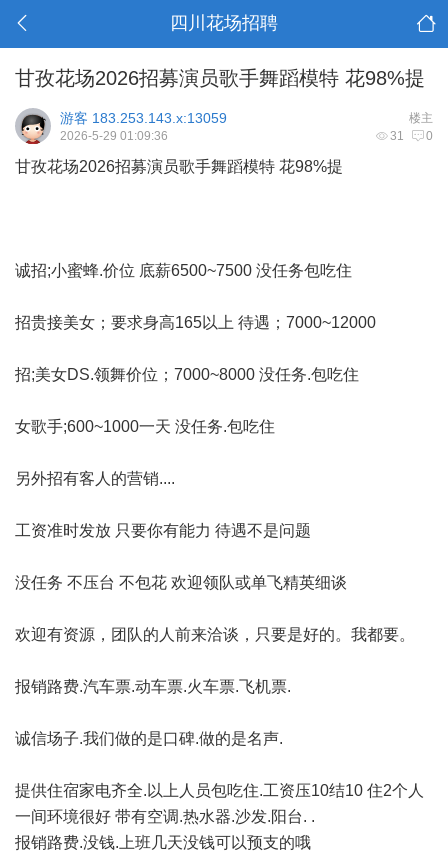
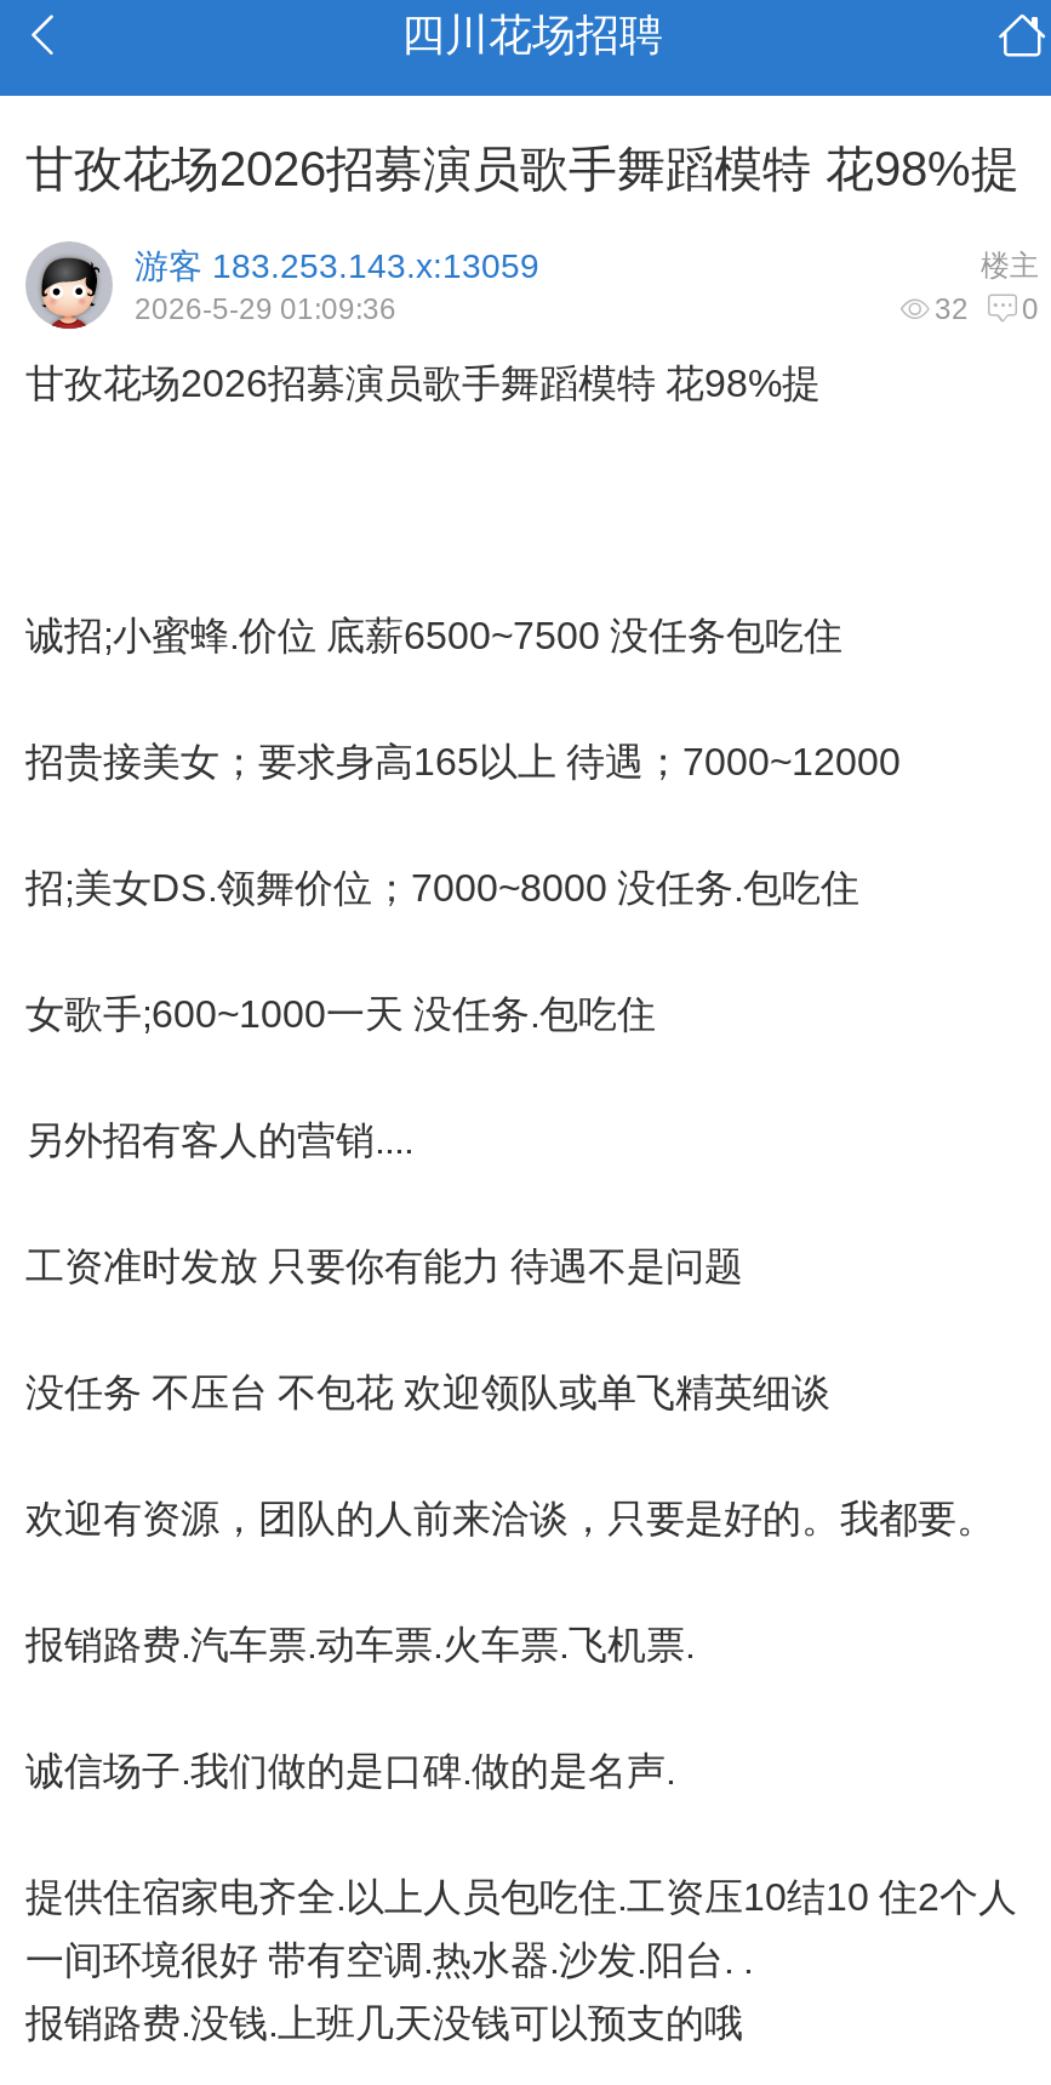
- 31 0
+ 32 0
